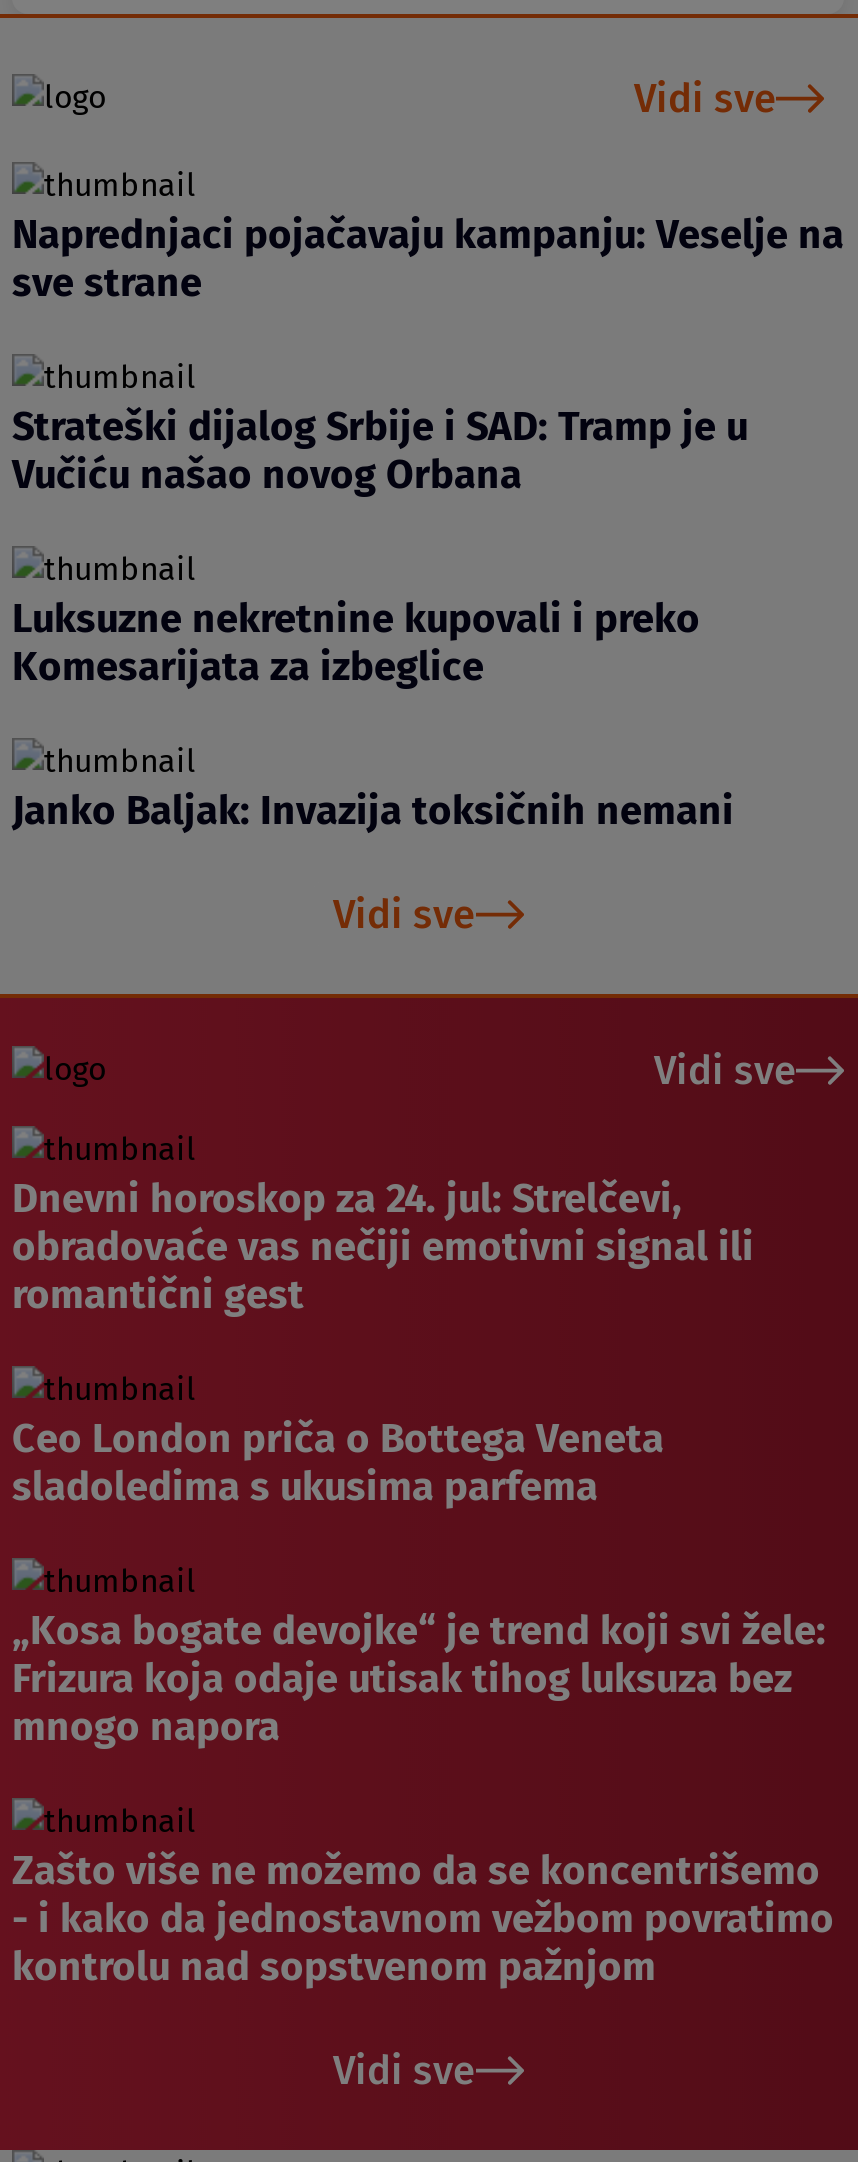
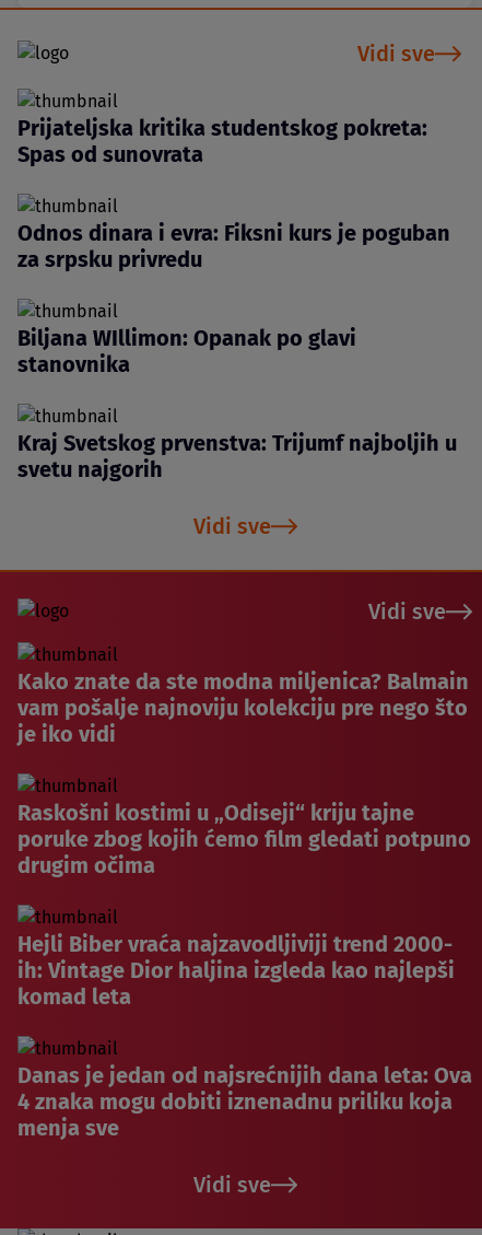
- Naprednjaci pojačavaju kampanju: Veselje na
- sve strane
+ Prijateljska kritika studentskog pokreta:
+ Spas od sunovrata

- Strateški dijalog Srbije i SAD: Tramp je u
- Vučiću našao novog Orbana
+ Odnos dinara i evra: Fiksni kurs je poguban
+ za srpsku privredu

- Luksuzne nekretnine kupovali i preko
- Komesarijata za izbeglice
+ Biljana WIllimon: Opanak po glavi
+ stanovnika

- Janko Baljak: Invazija toksičnih nemani
+ Kraj Svetskog prvenstva: Trijumf najboljih u
+ svetu najgorih

- Dnevni horoskop za 24. jul: Strelčevi,
- obradovaće vas nečiji emotivni signal ili
- romantični gest
+ Kako znate da ste modna miljenica? Balmain
+ vam pošalje najnoviju kolekciju pre nego što
+ je iko vidi

- Ceo London priča o Bottega Veneta
- sladoledima s ukusima parfema
+ Raskošni kostimi u „Odiseji“ kriju tajne
+ poruke zbog kojih ćemo film gledati potpuno
+ drugim očima

- „Kosa bogate devojke“ je trend koji svi žele:
- Frizura koja odaje utisak tihog luksuza bez
- mnogo napora
+ Hejli Biber vraća najzavodljiviji trend 2000-
+ ih: Vintage Dior haljina izgleda kao najlepši
+ komad leta

- Zašto više ne možemo da se koncentrišemo
- - i kako da jednostavnom vežbom povratimo
- kontrolu nad sopstvenom pažnjom
+ Danas je jedan od najsrećnijih dana leta: Ova
+ 4 znaka mogu dobiti iznenadnu priliku koja
+ menja sve
